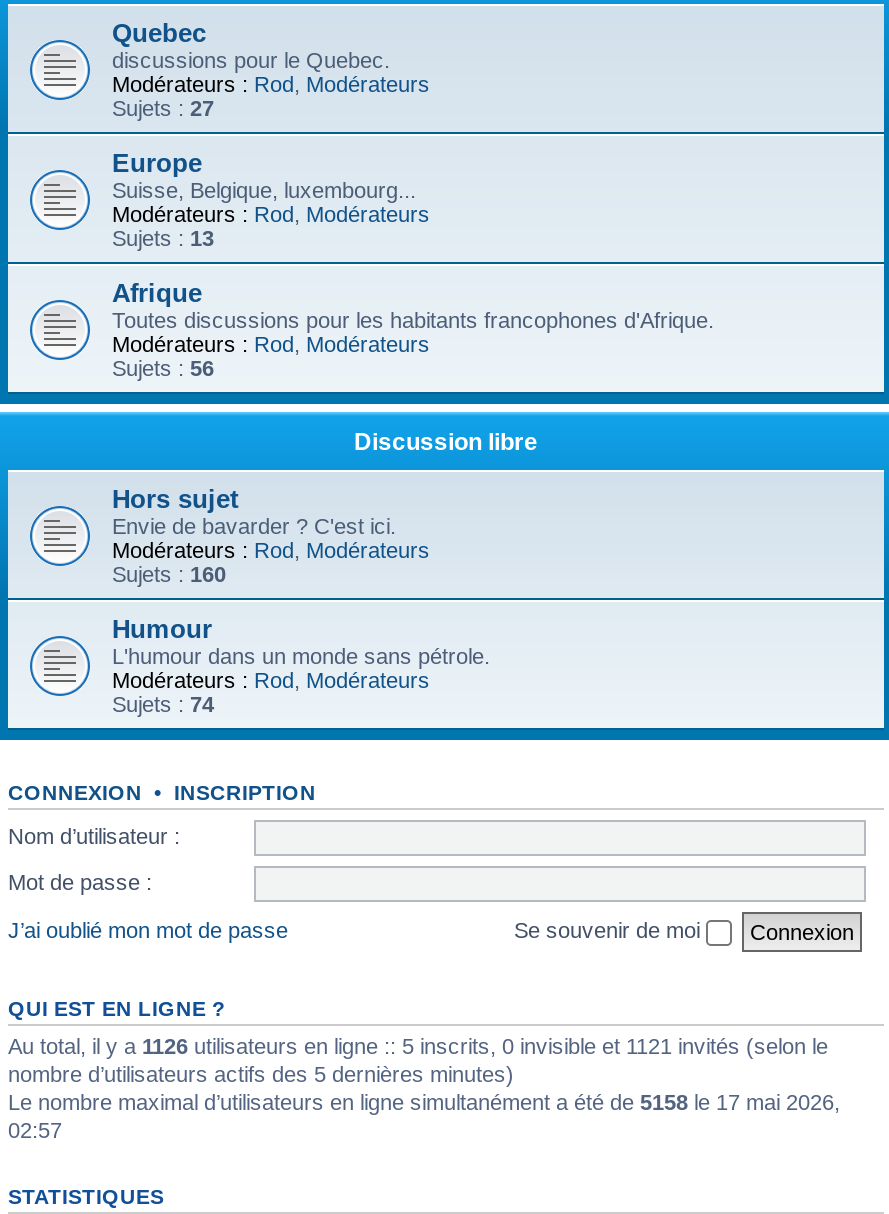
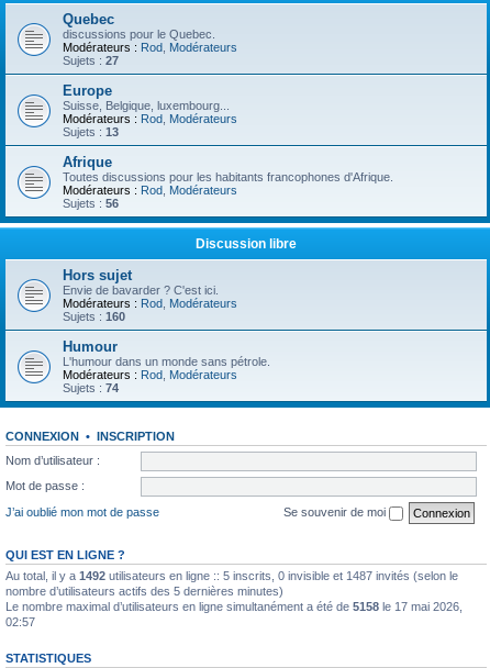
- Au total, il y a 1126 utilisateurs en ligne :: 5 inscrits, 0 invisible et 1121 invités (selon le
+ Au total, il y a 1492 utilisateurs en ligne :: 5 inscrits, 0 invisible et 1487 invités (selon le
